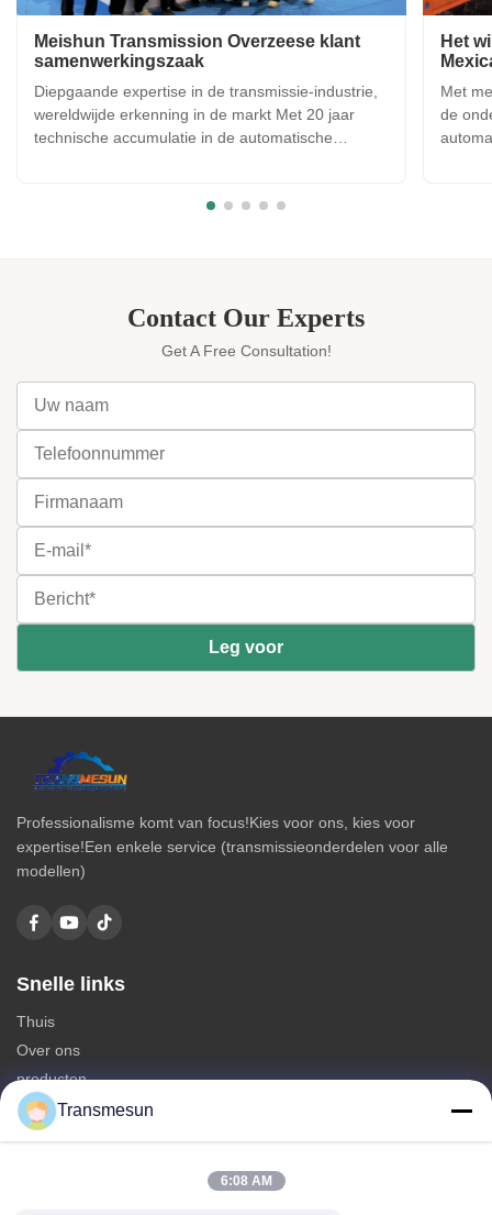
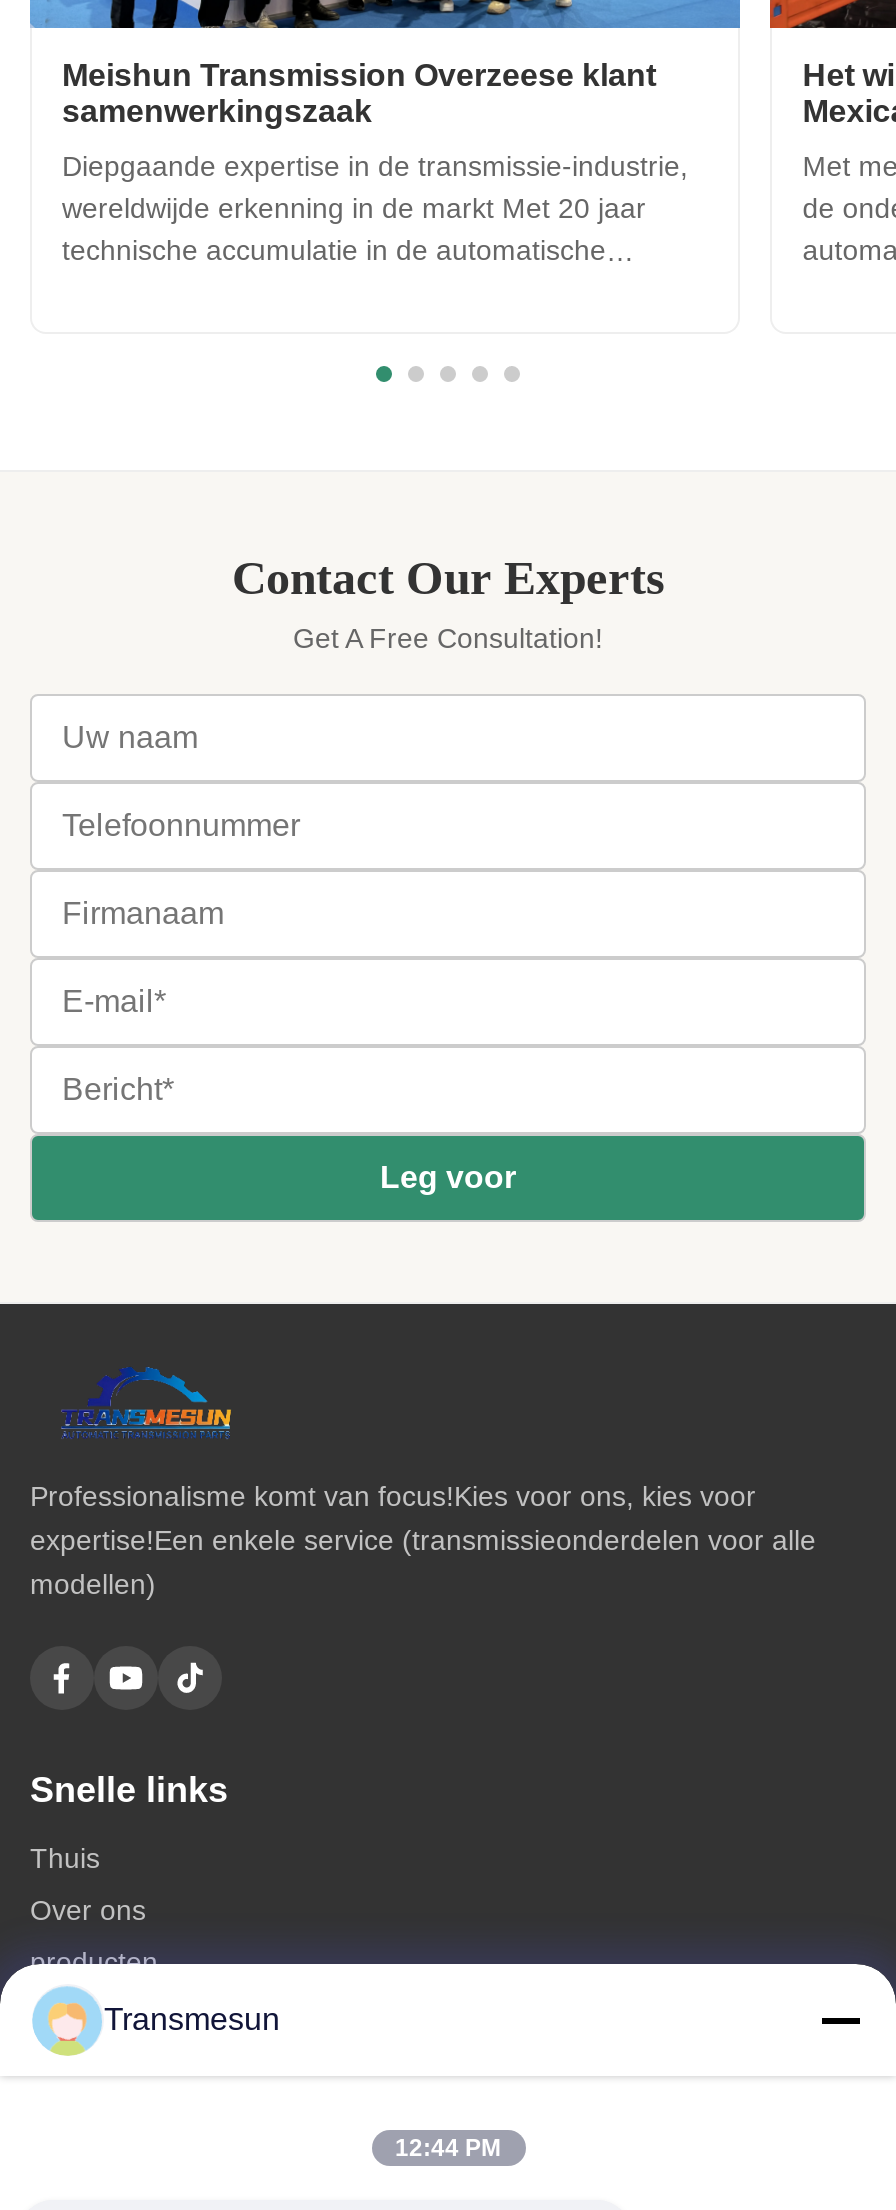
- 6:08 AM
+ 12:44 PM
